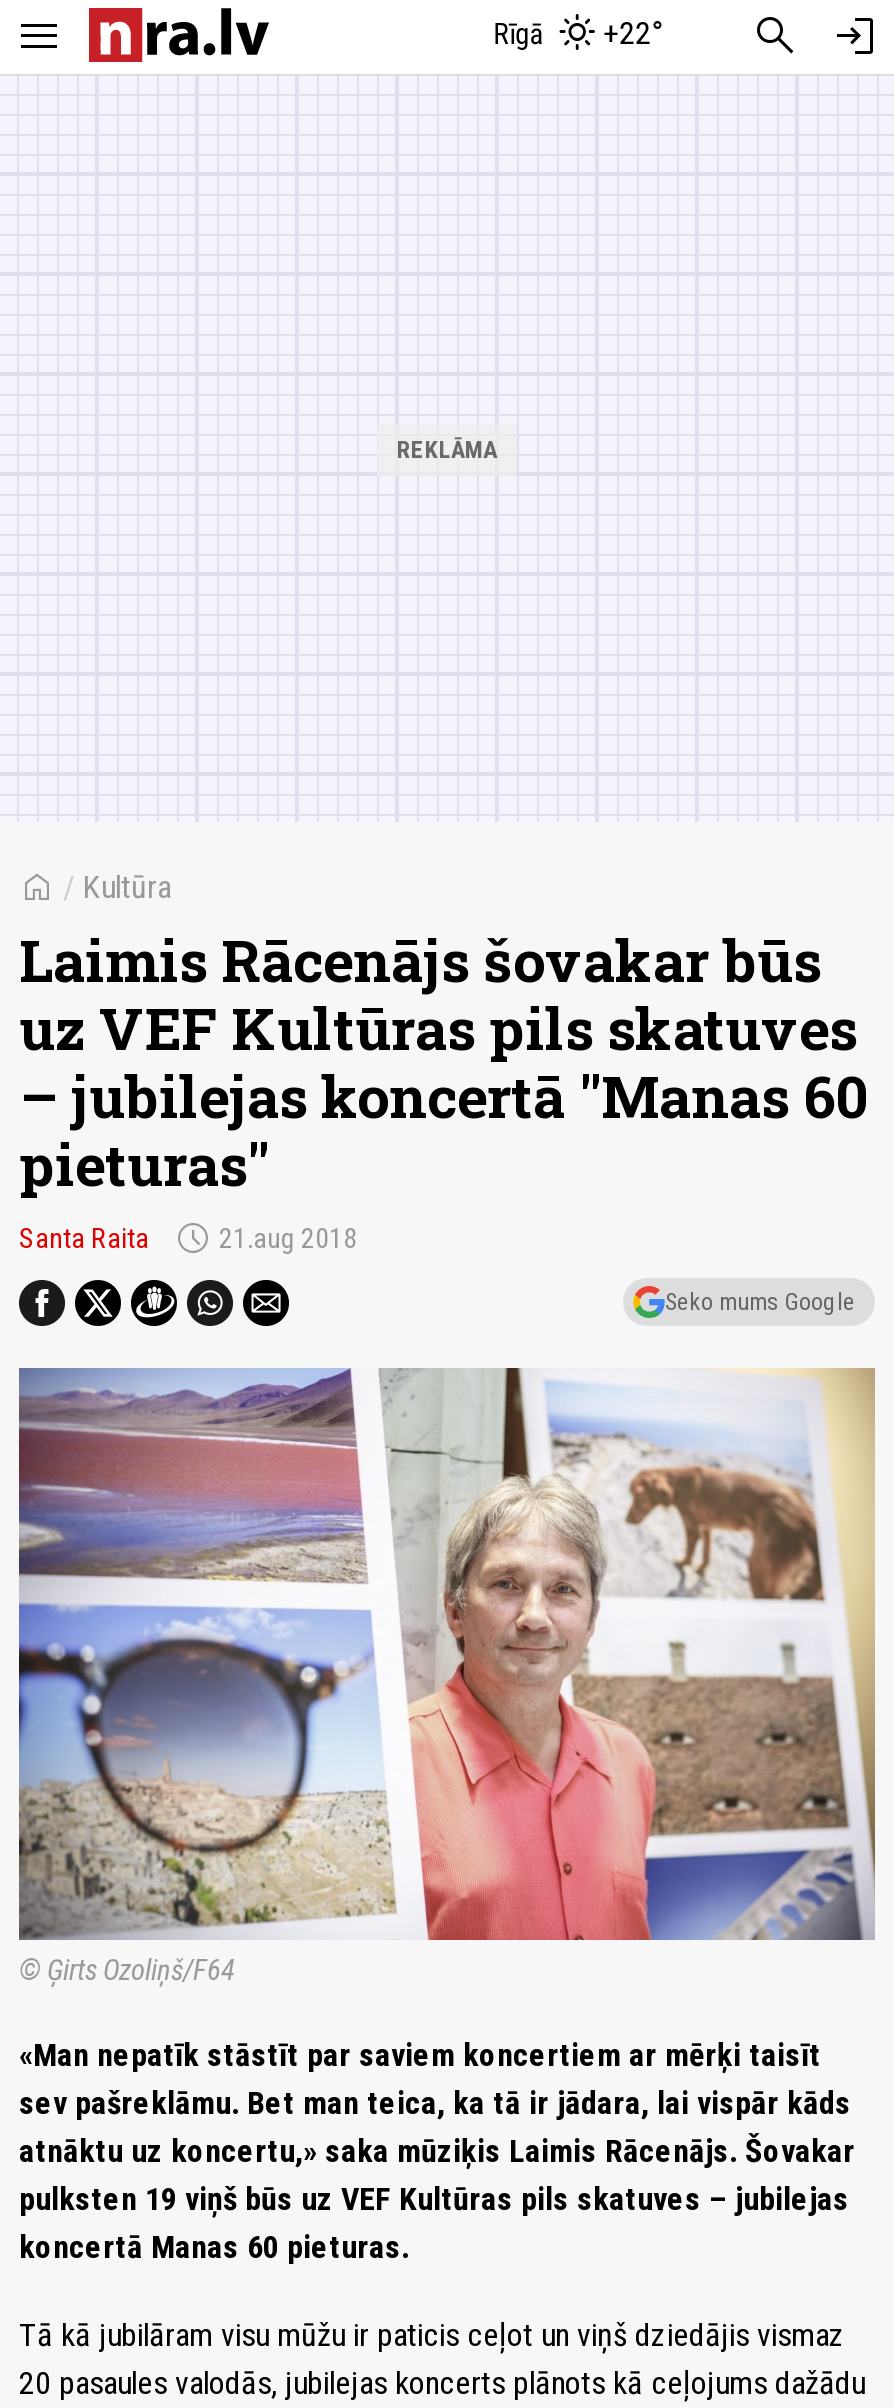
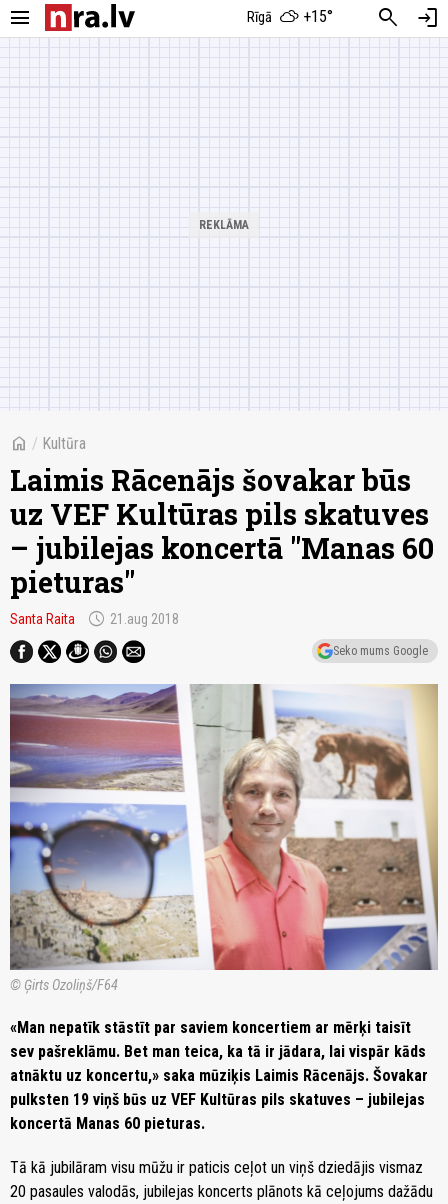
- Rīgā +22°
+ Rīgā +15°
